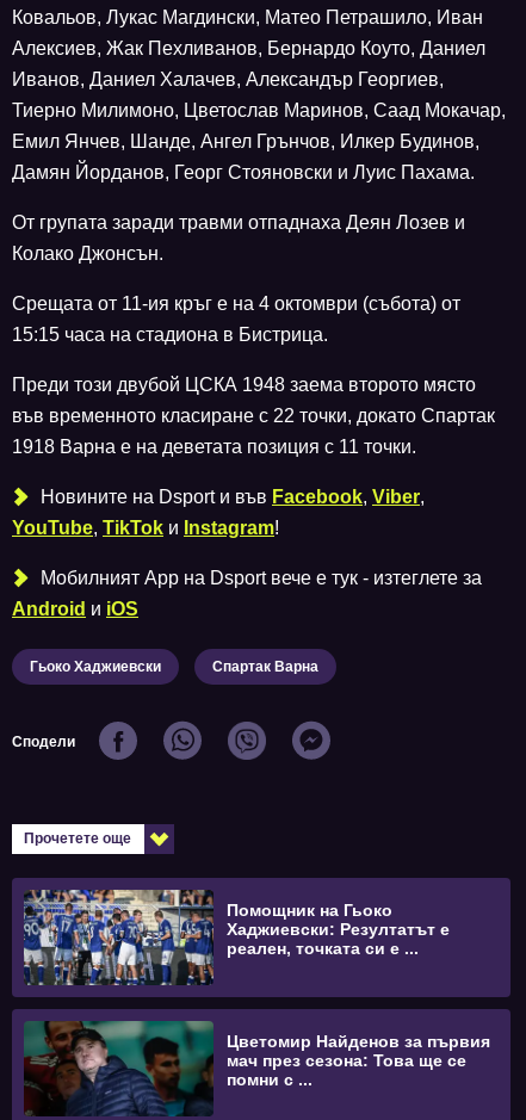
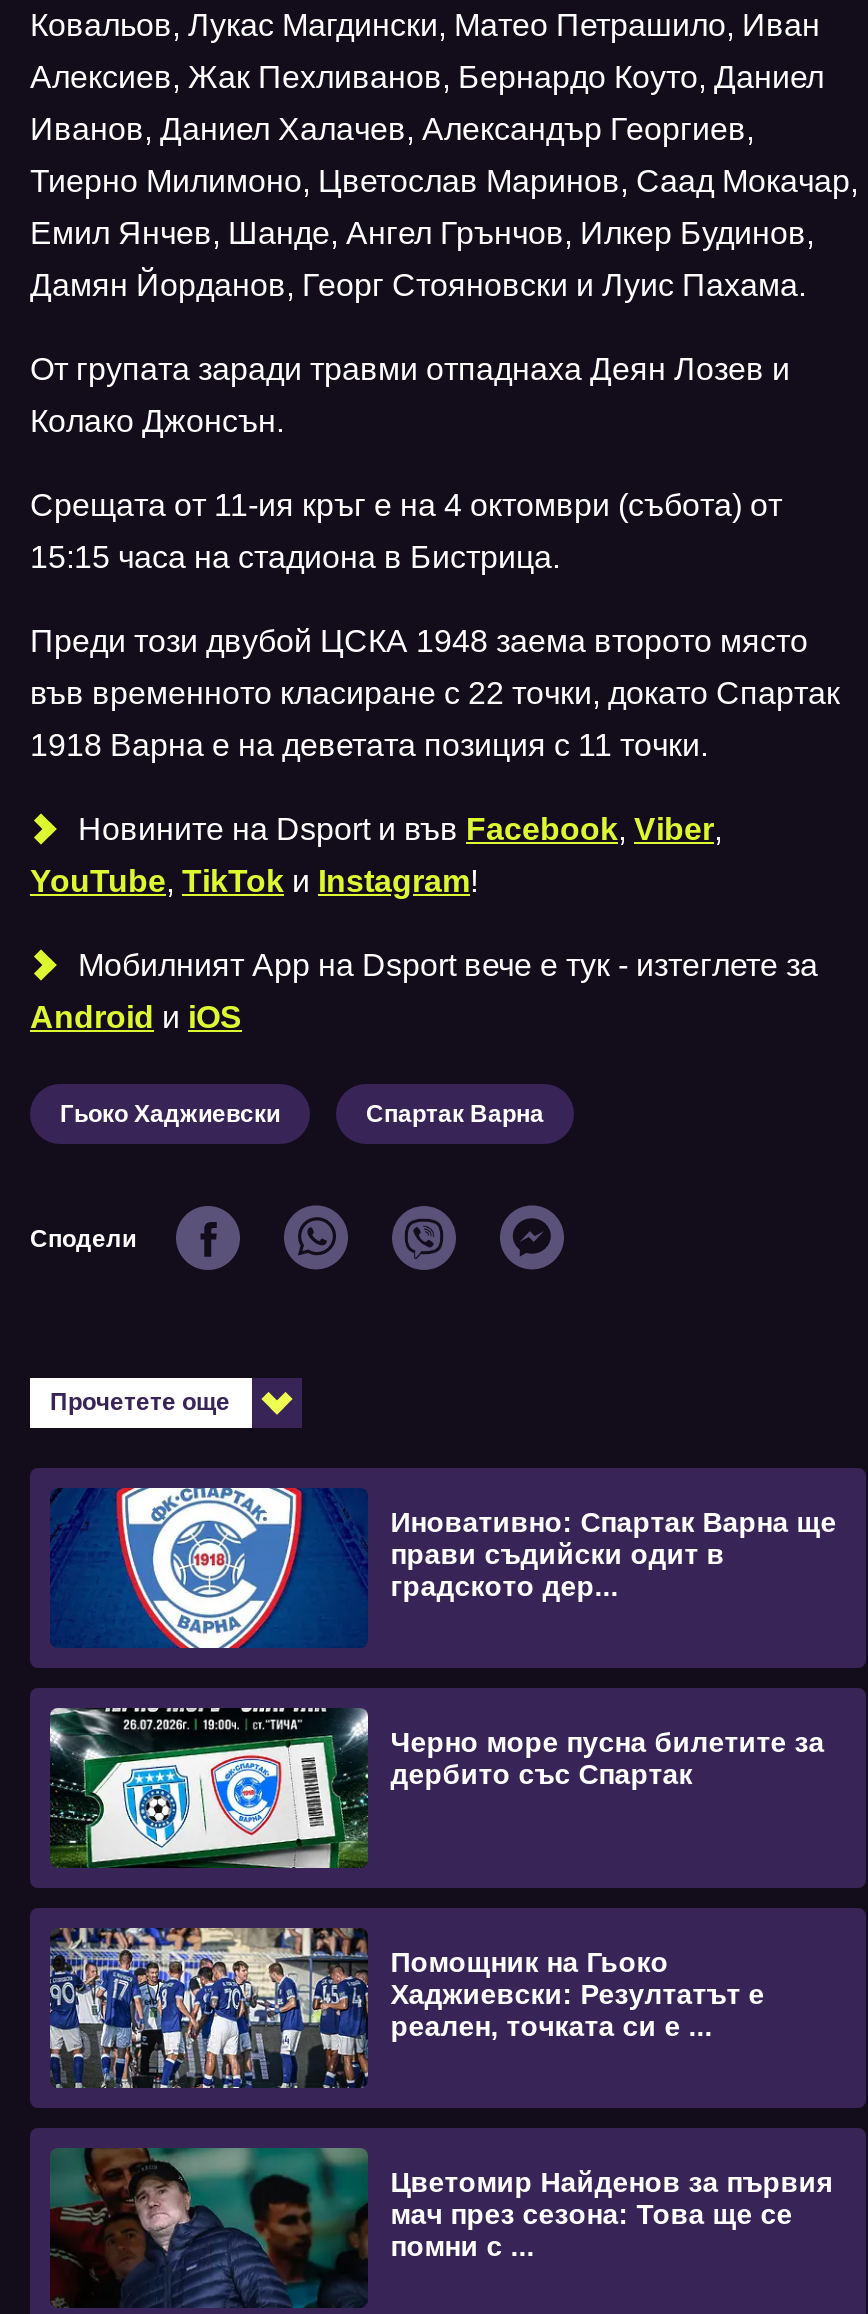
+ [image]
+ Черно море пусна билетите за
+ дербито със Спартак

+ [image]
+ Иновативно: Спартак Варна ще
+ прави съдийски одит в
+ градското дер...
